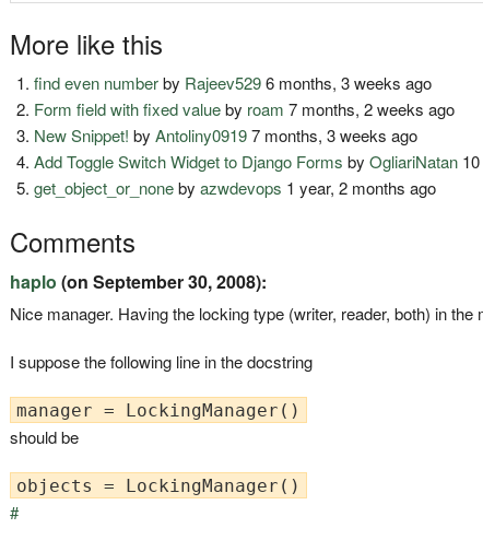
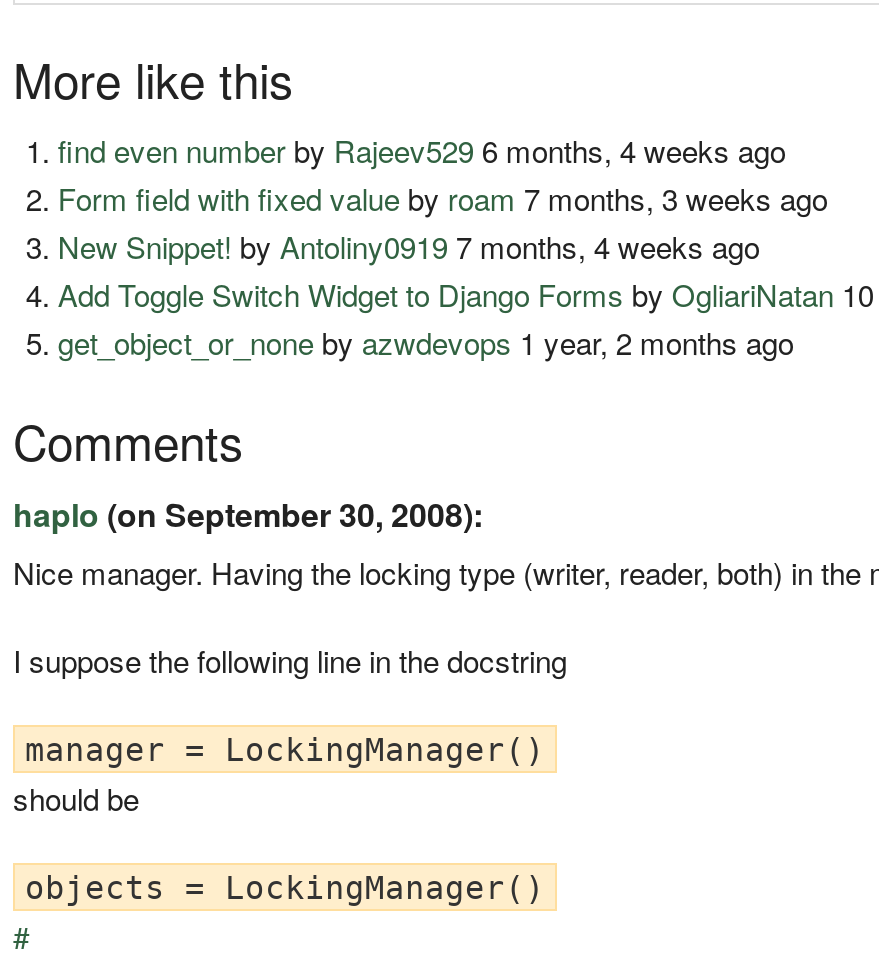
- find even number by Rajeev529 6 months, 3 weeks ago
+ find even number by Rajeev529 6 months, 4 weeks ago

- Form field with fixed value by roam 7 months, 2 weeks ago
+ Form field with fixed value by roam 7 months, 3 weeks ago

- New Snippet! by Antoliny0919 7 months, 3 weeks ago
+ New Snippet! by Antoliny0919 7 months, 4 weeks ago
